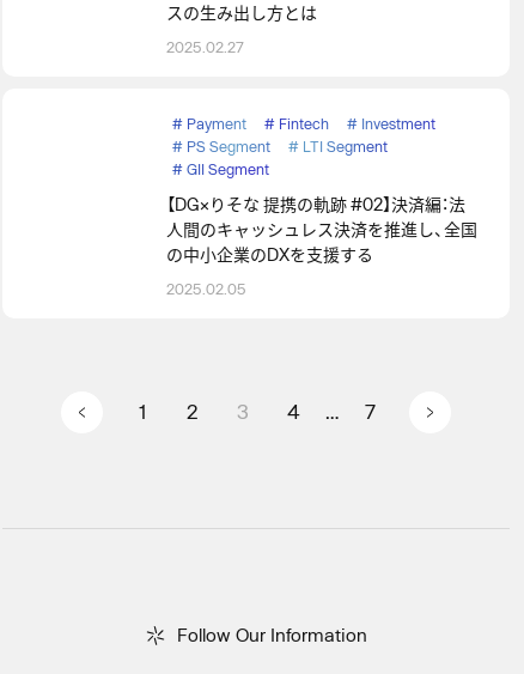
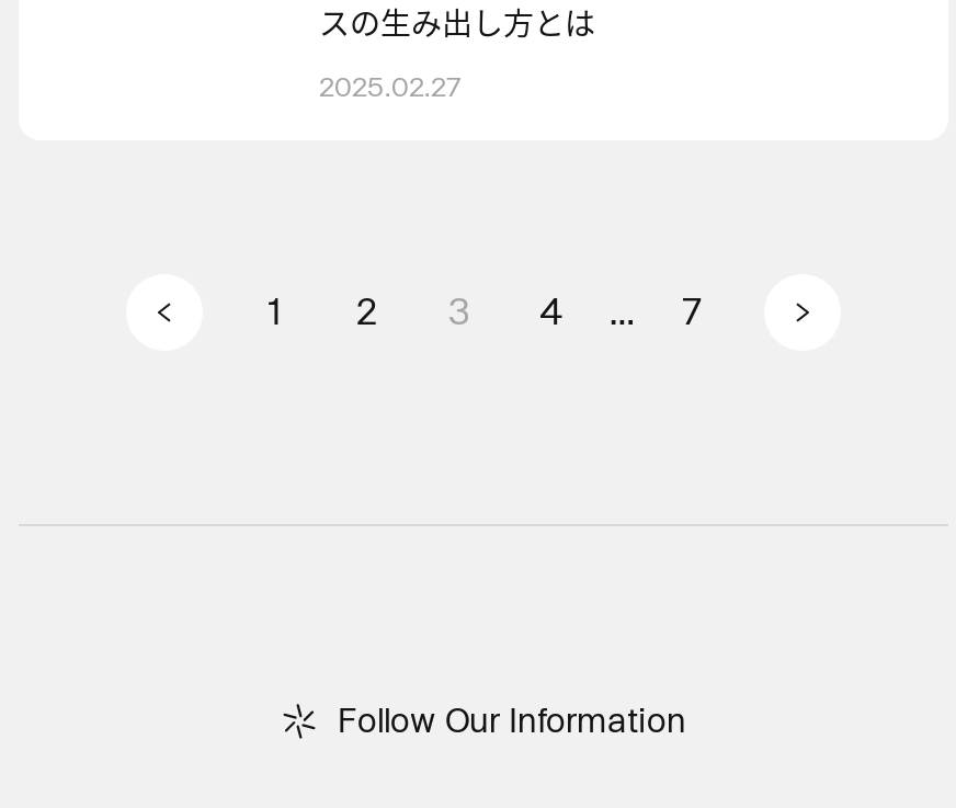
- # Payment
- # Fintech
- # Investment
- # PS Segment
- # LTI Segment
- # GII Segment
- 【DG×りそな 提携の軌跡 #02】決済編：法
- 人間のキャッシュレス決済を推進し、全国
- の中小企業のDXを支援する
- 2025.02.05
